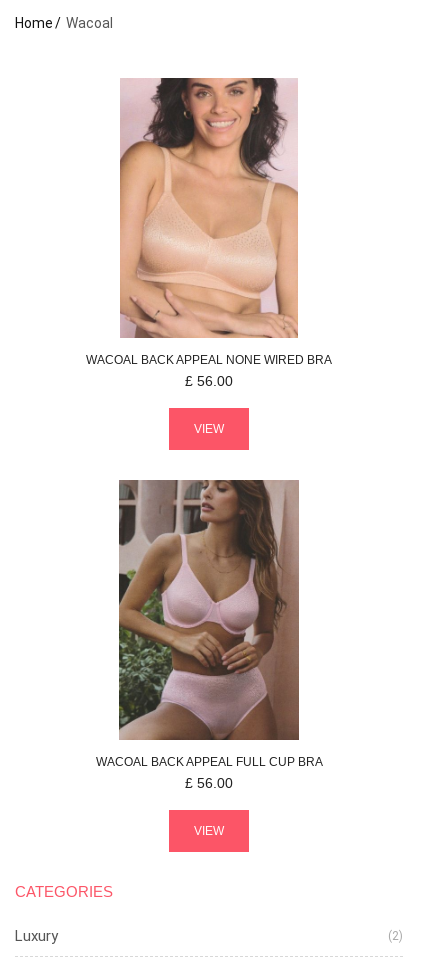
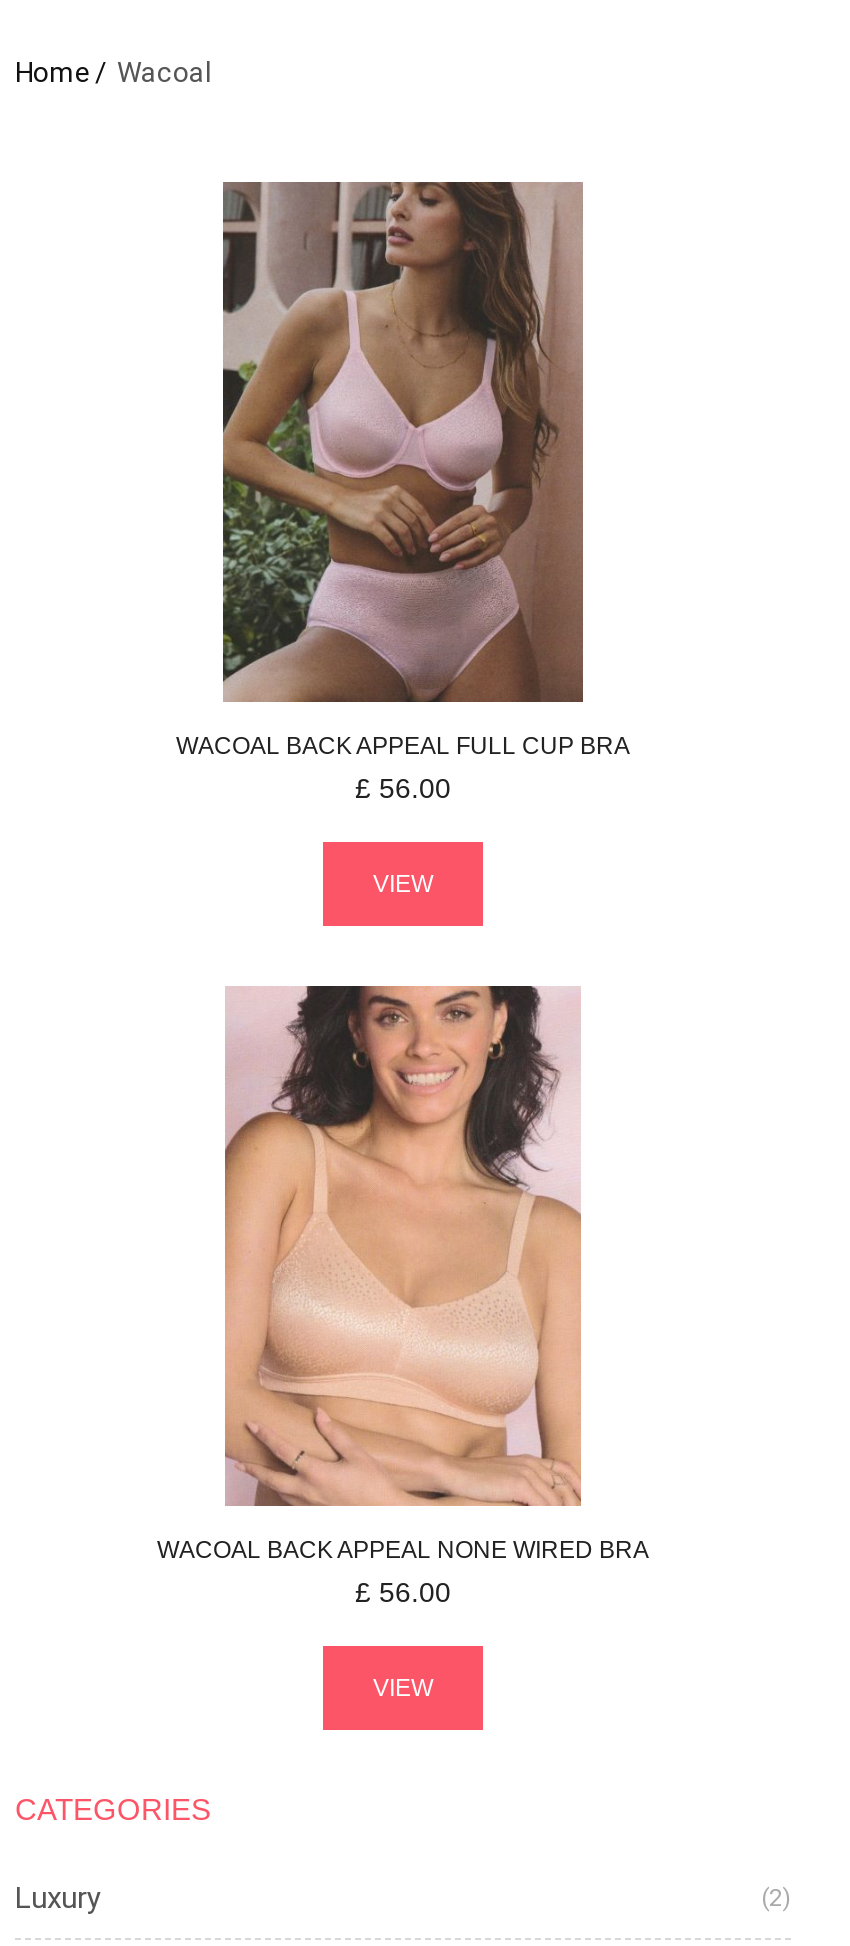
moved down: [image] | WACOAL BACK APPEAL NONE WIRED BRA

moved up: [image] | WACOAL BACK APPEAL FULL CUP BRA
